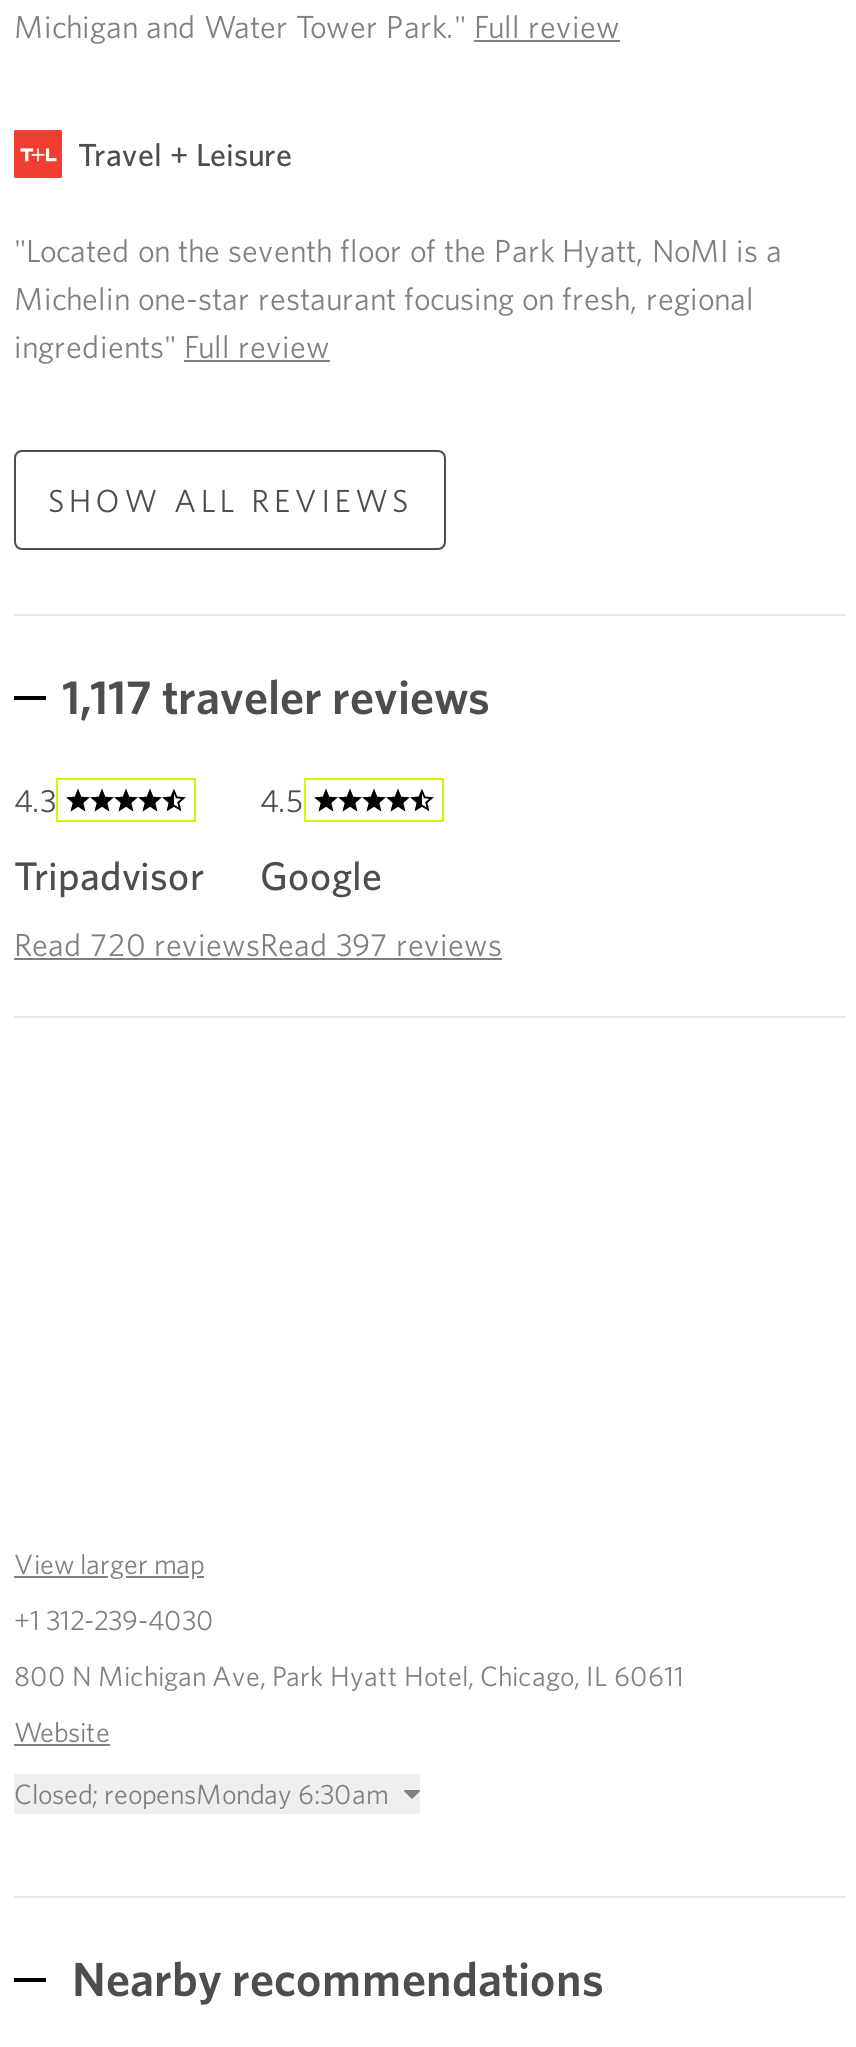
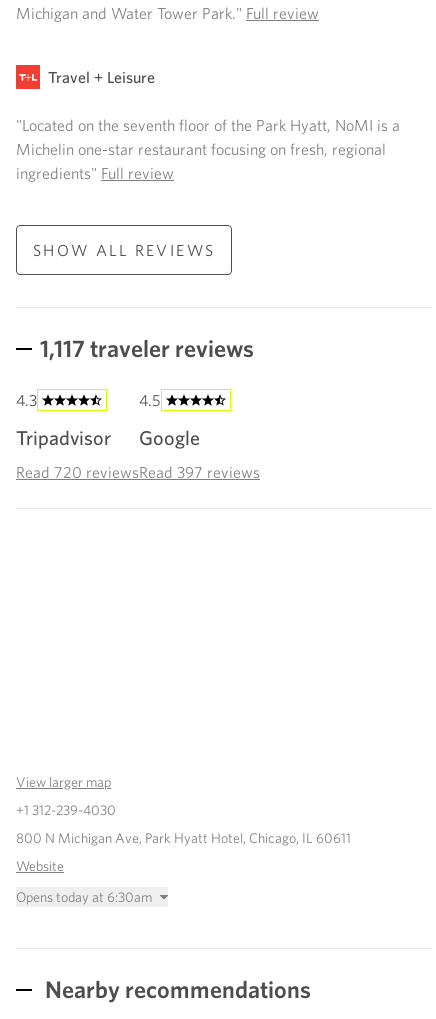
- Closed; reopensMonday 6:30am
+ Opens today at 6:30am
